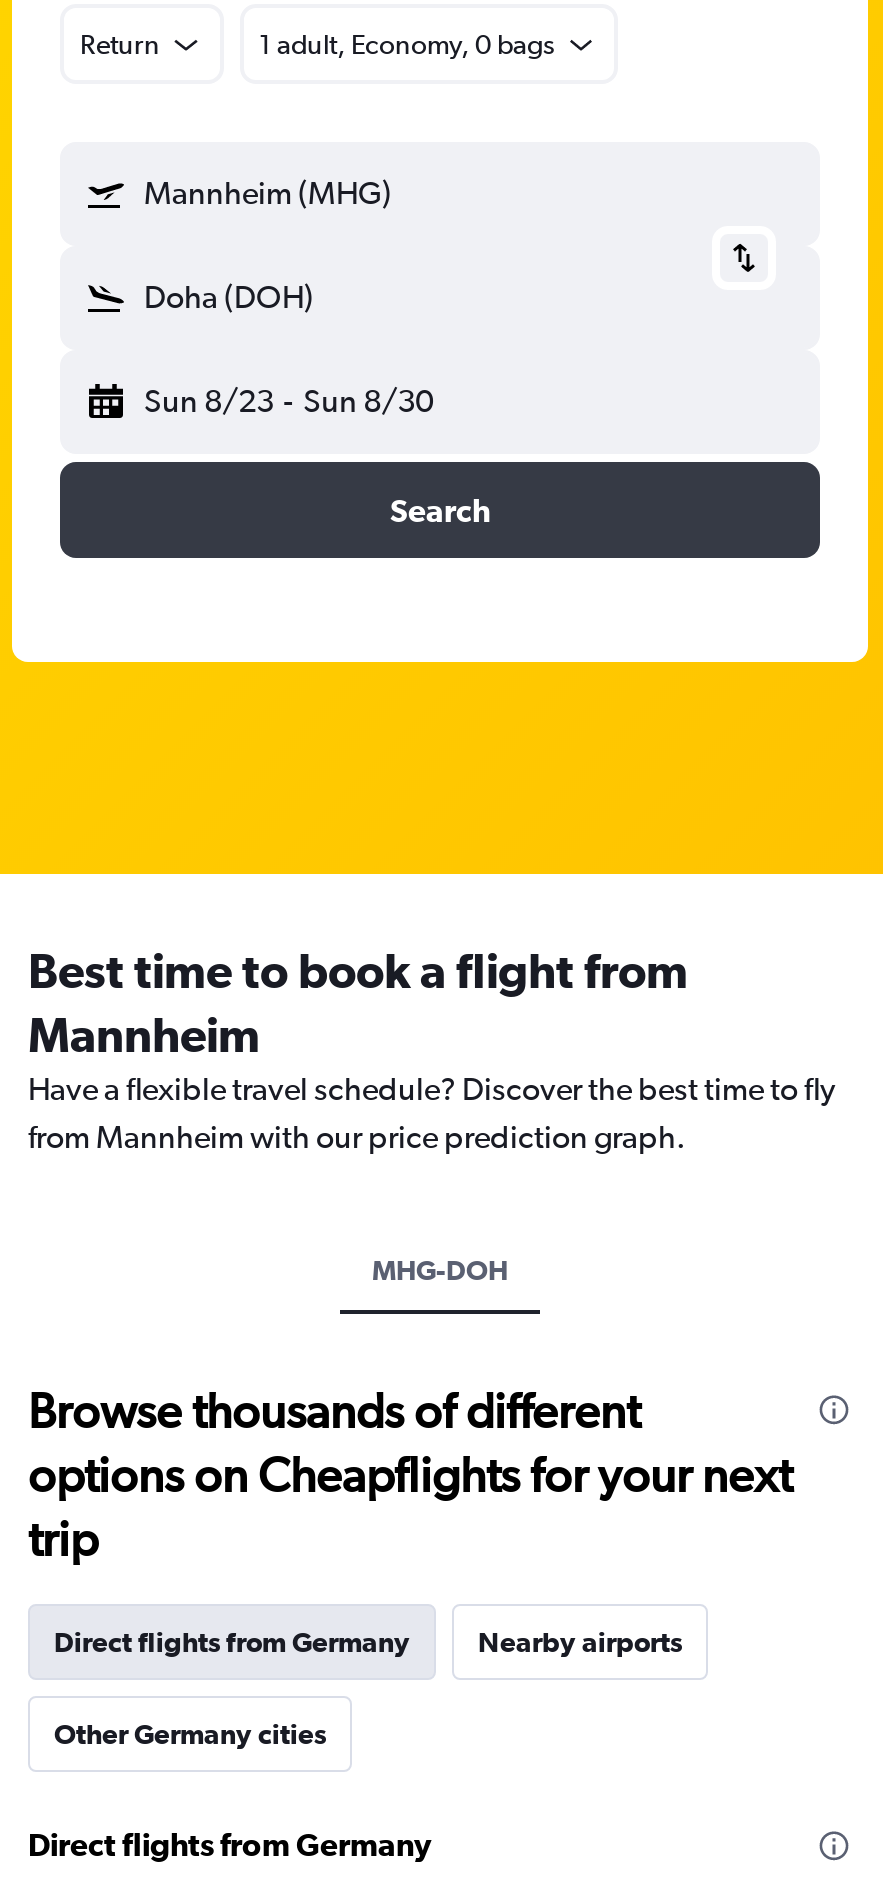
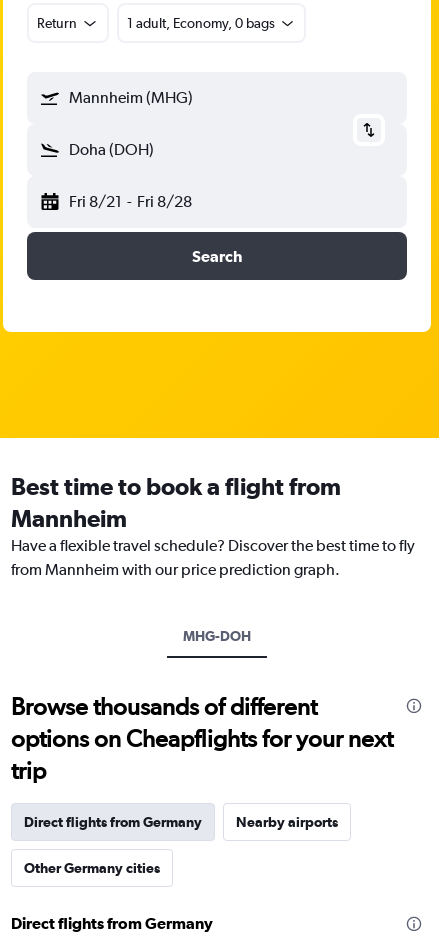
- Sun 8/23 - Sun 8/30
+ Fri 8/21 - Fri 8/28
